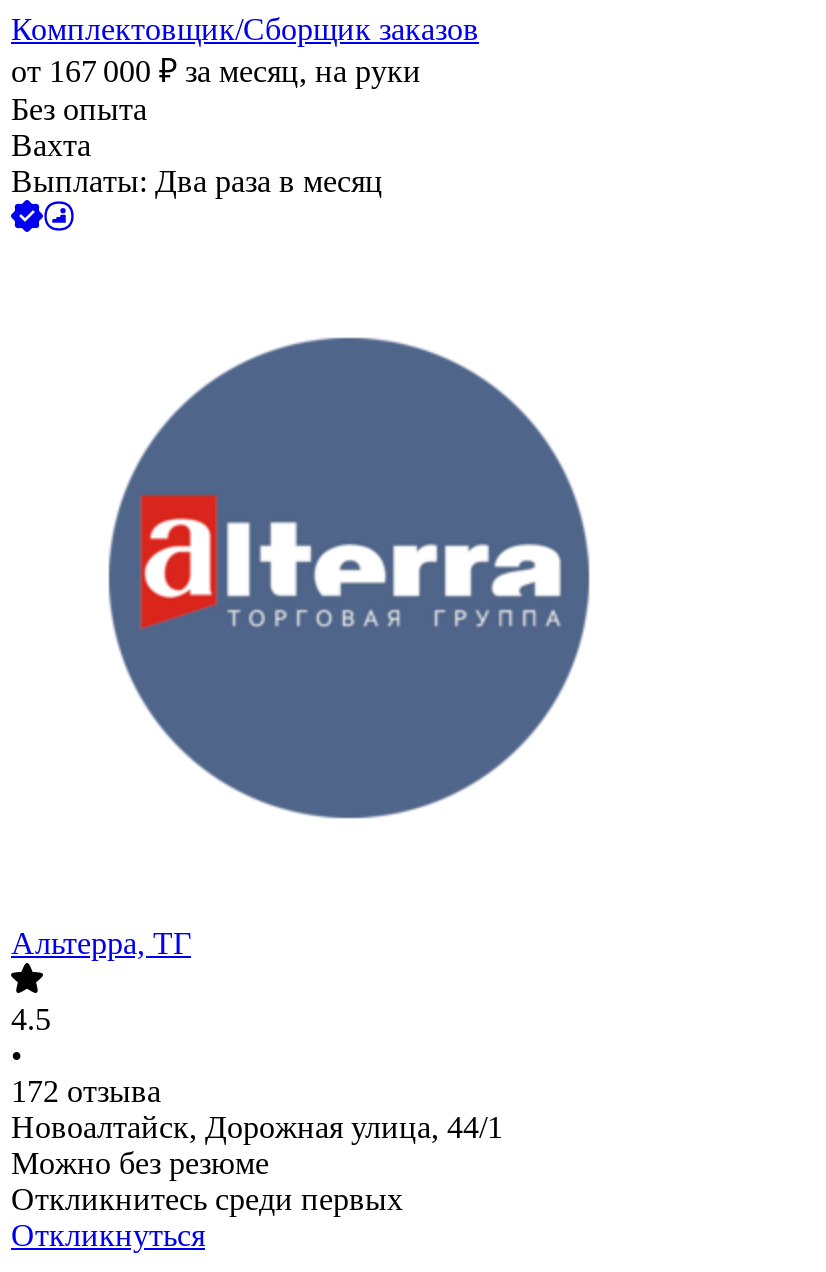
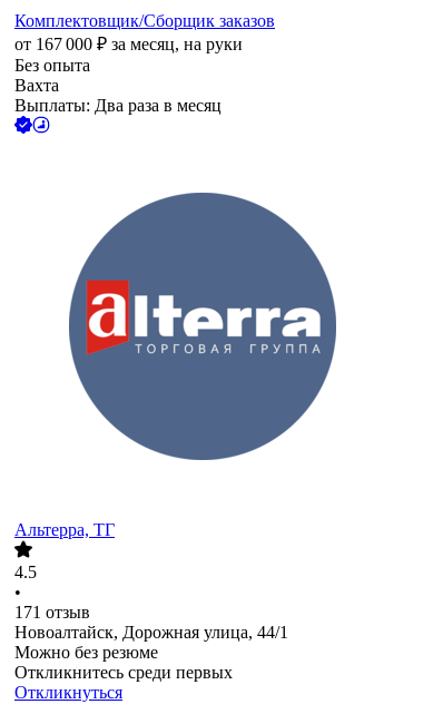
- 172 отзыва
+ 171 отзыв
